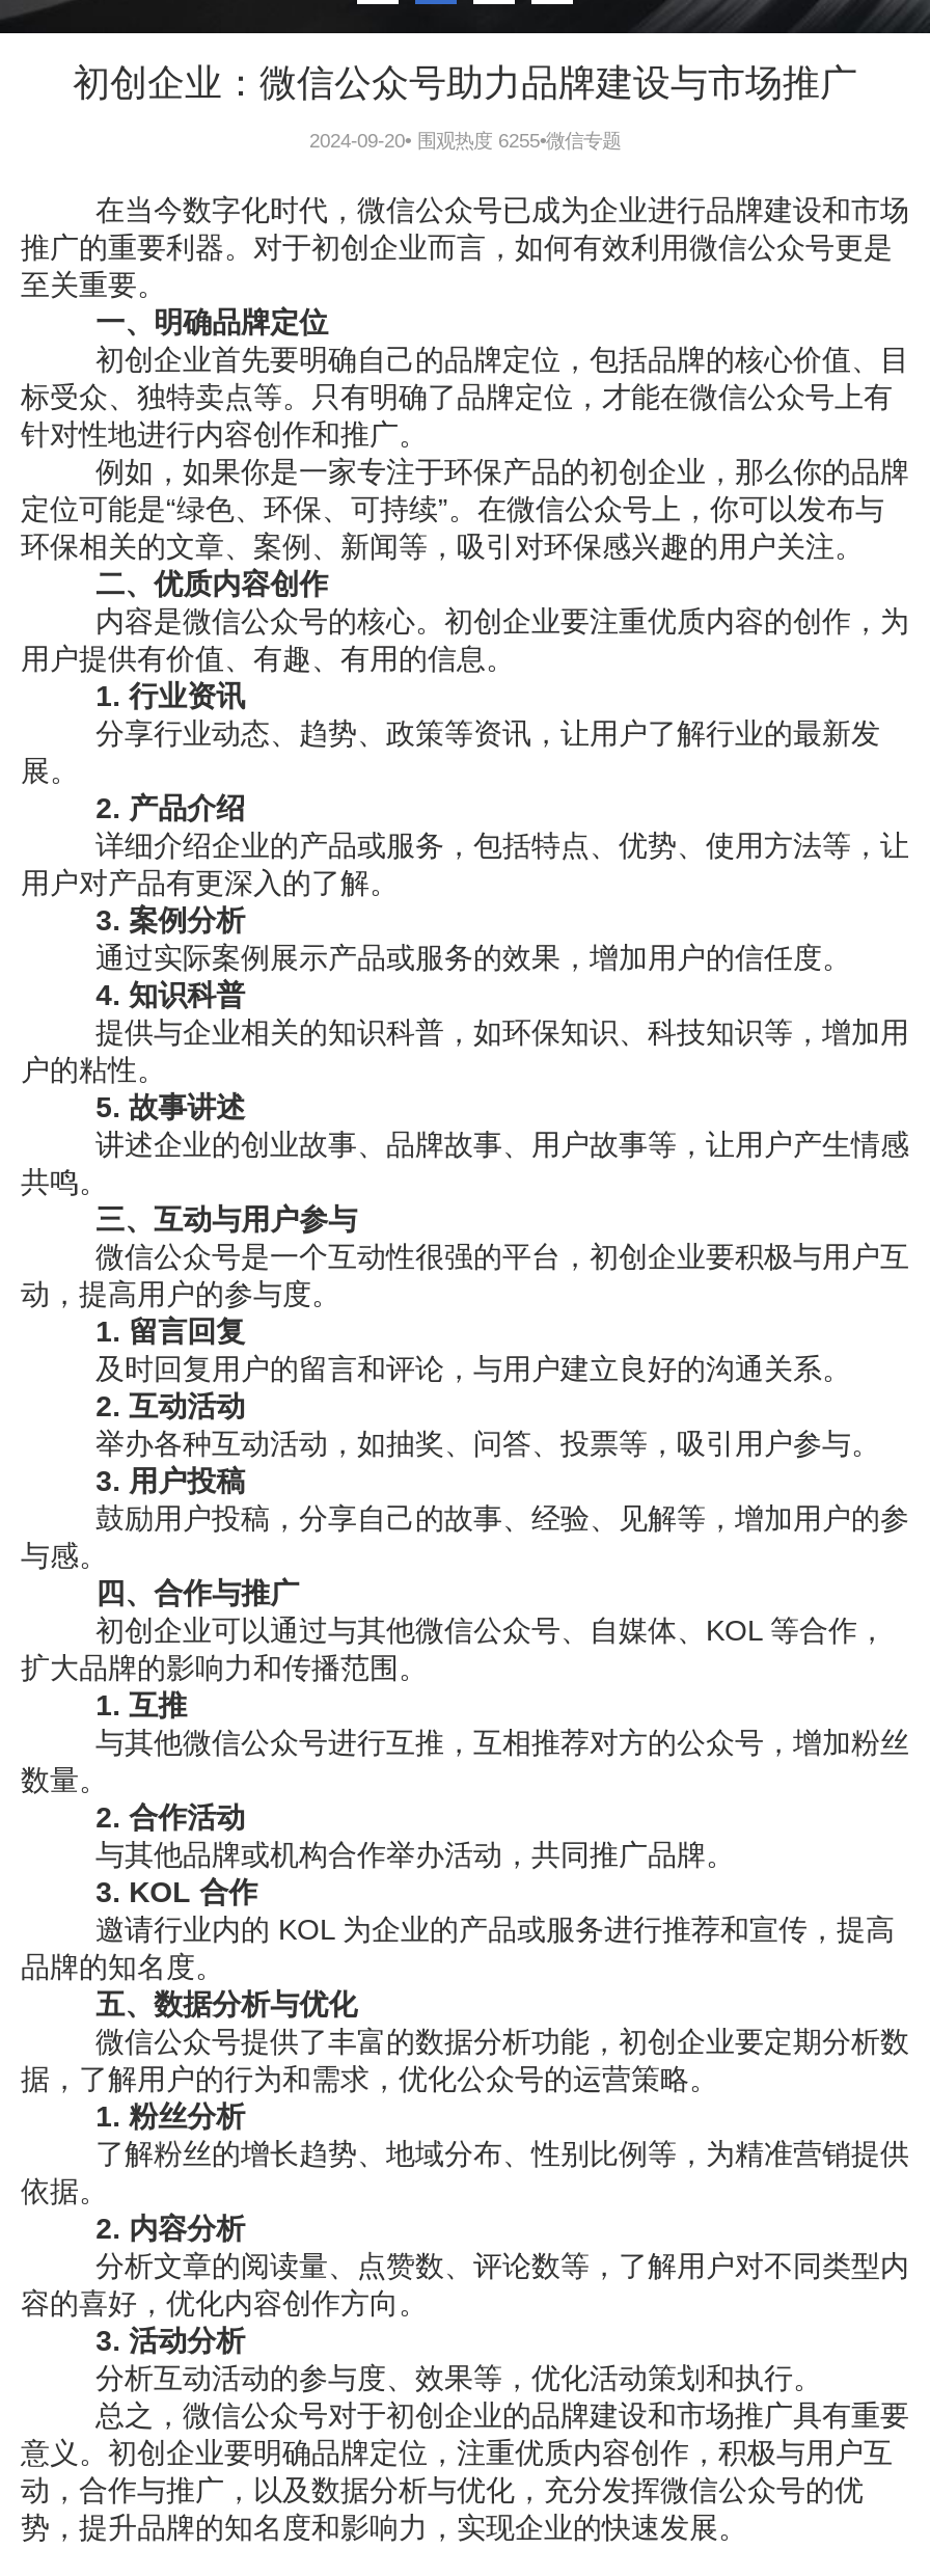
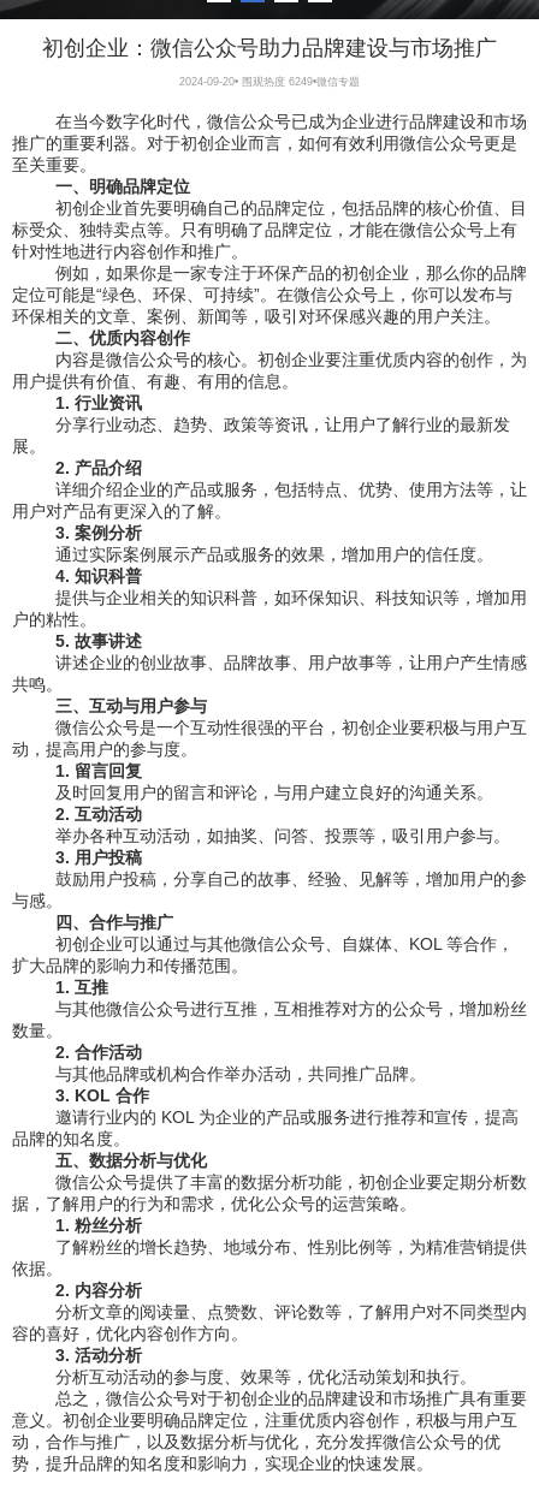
- 2024-09-20• 围观热度 6255•微信专题
+ 2024-09-20• 围观热度 6249•微信专题
